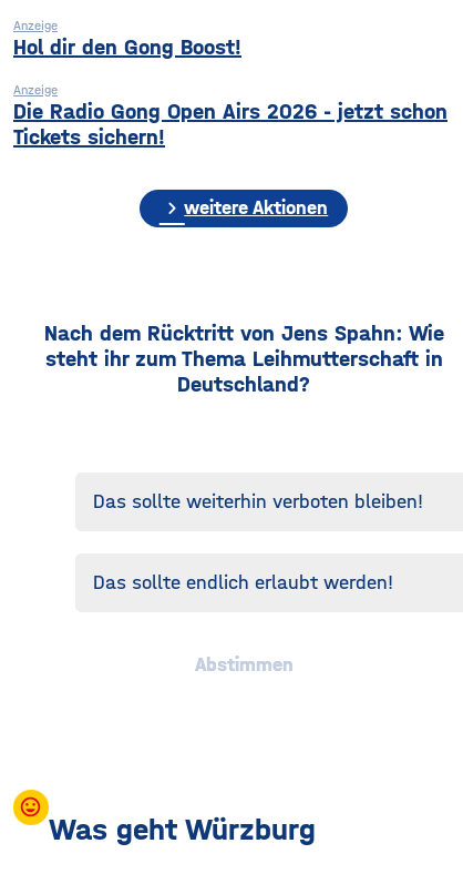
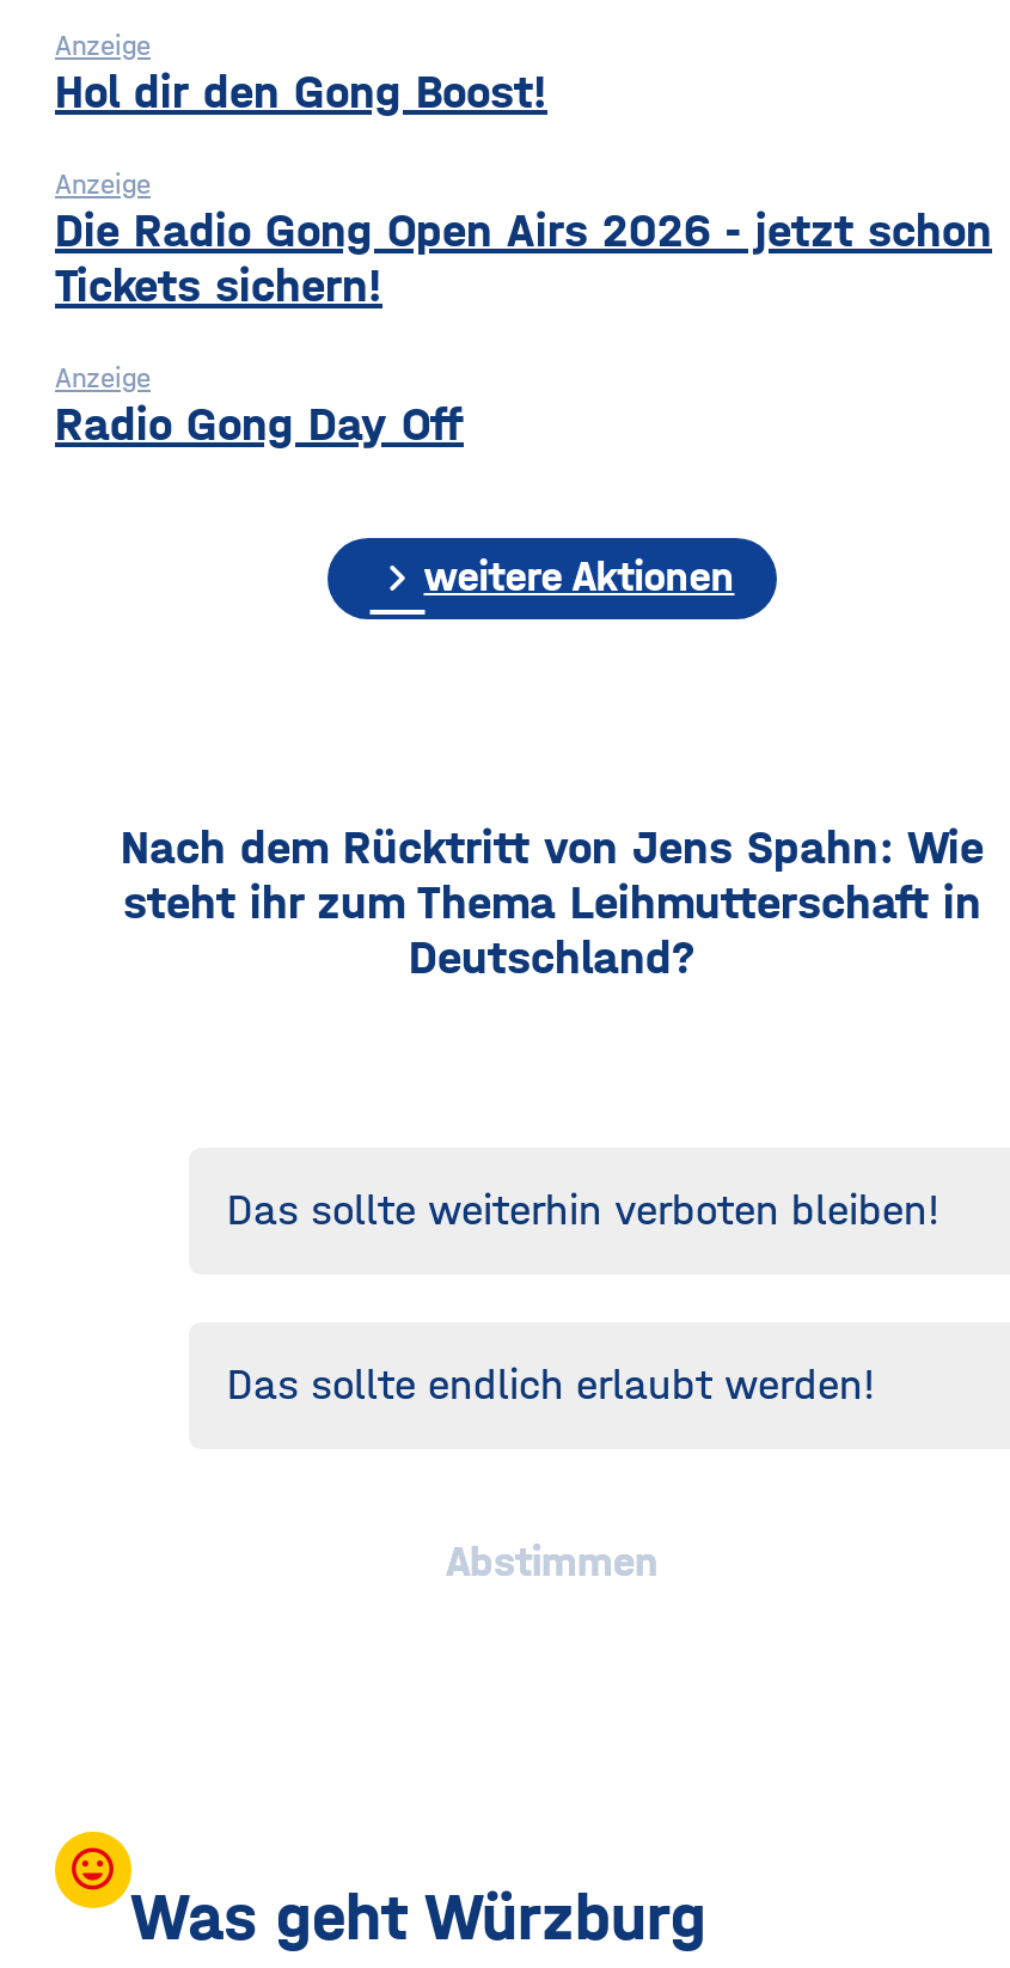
+ Anzeige
+ Radio Gong Day Off
